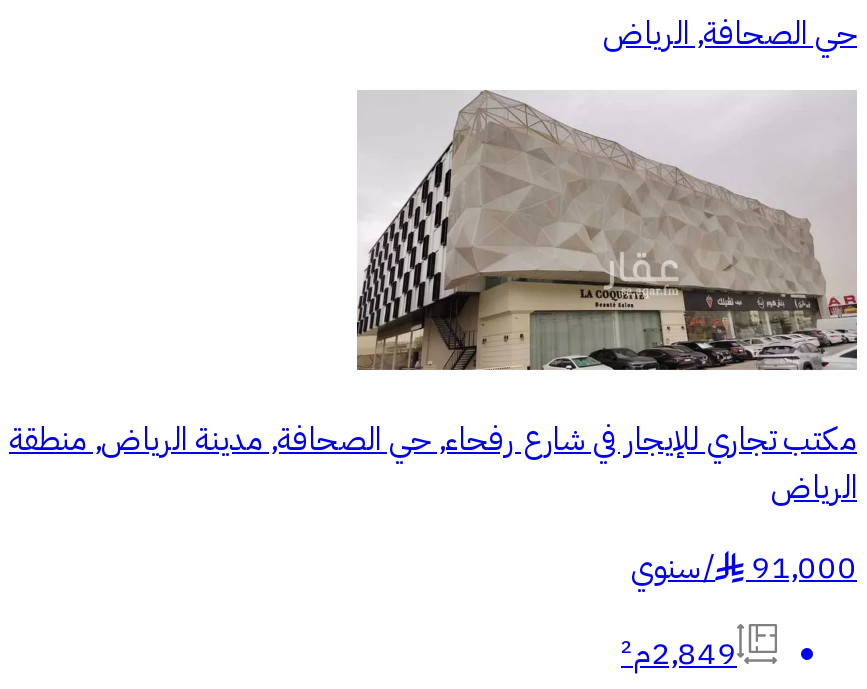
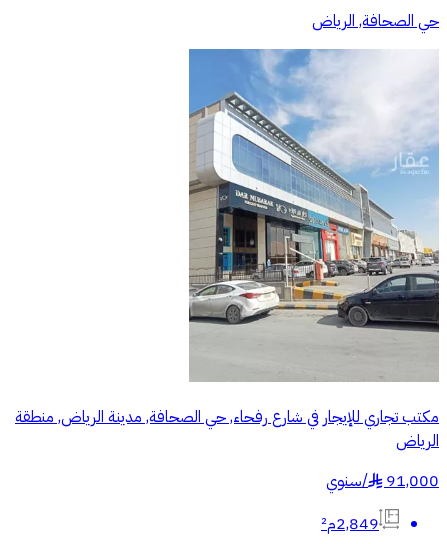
- [image]
+ [image]
